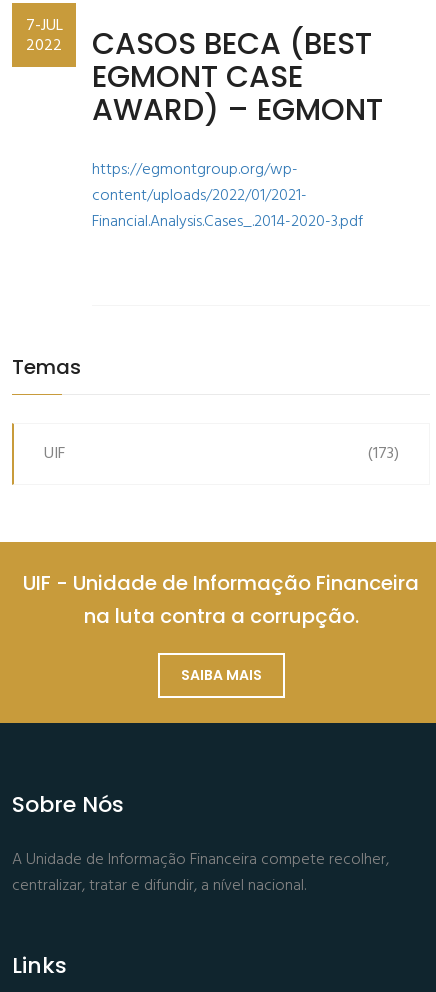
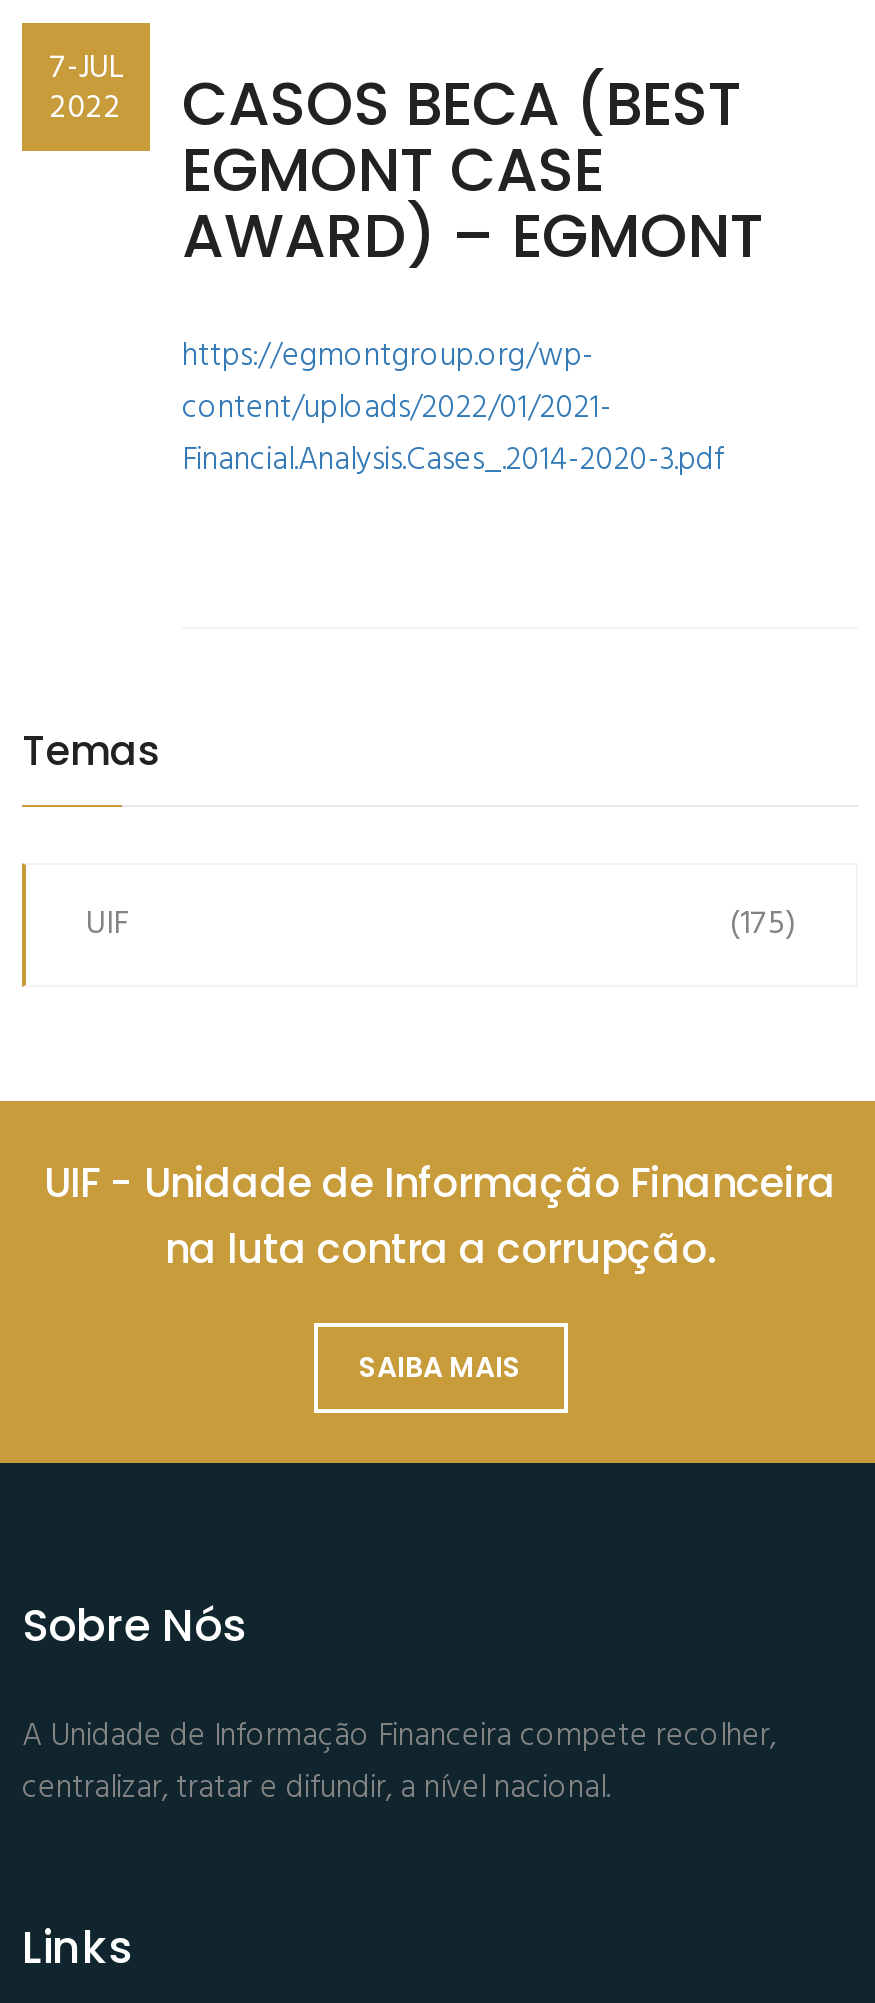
- (173)
+ (175)
